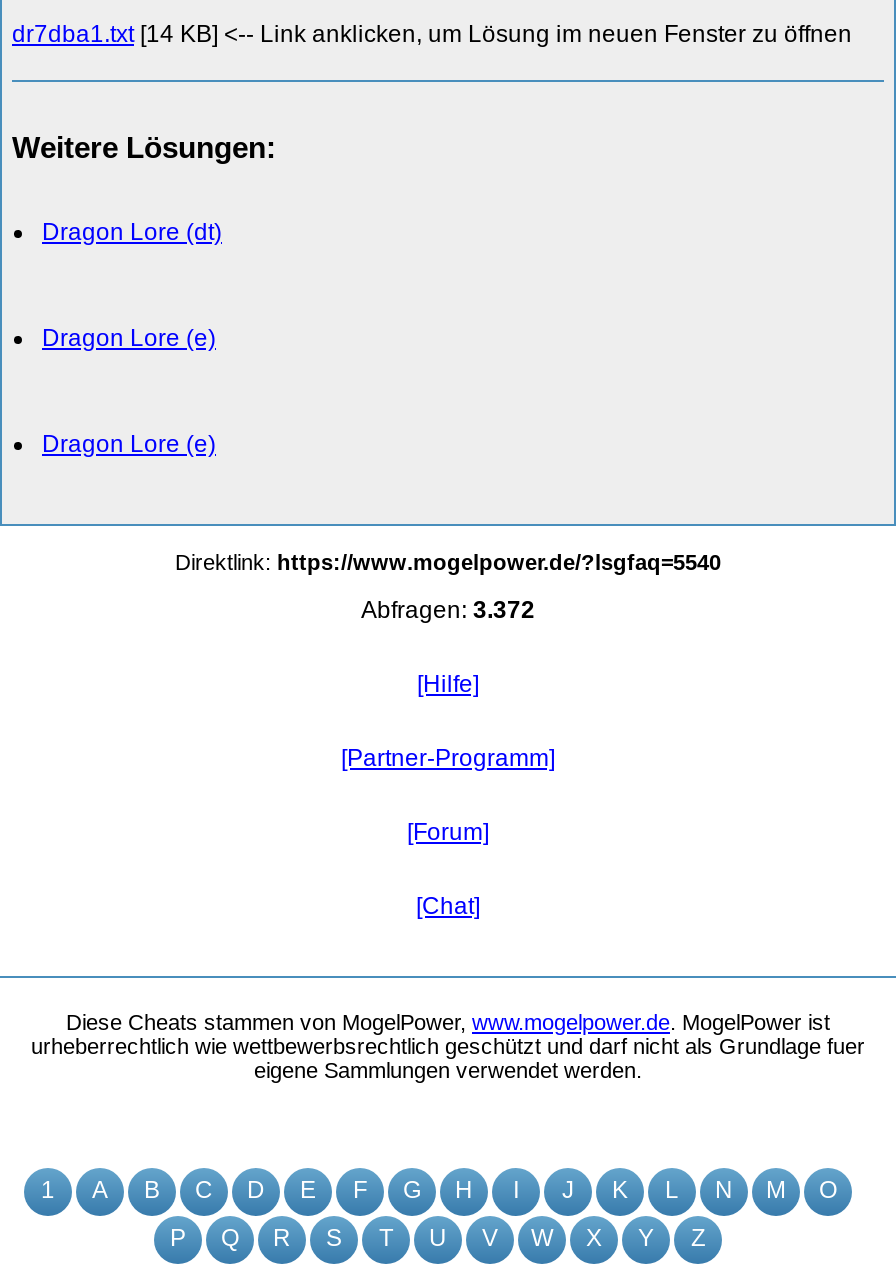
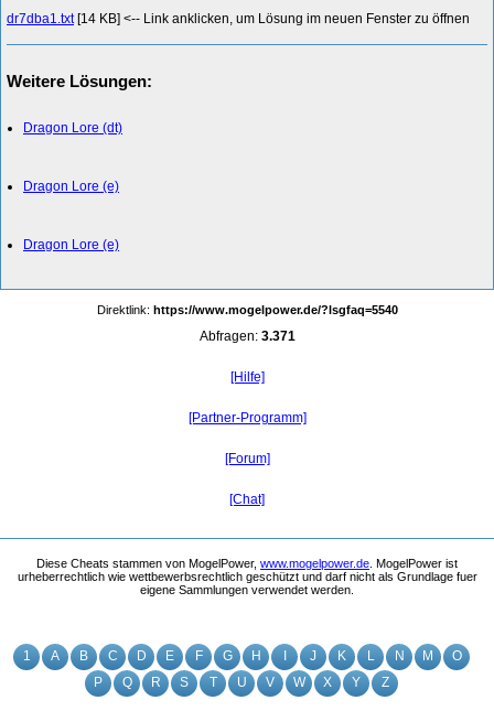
- Abfragen: 3.372
+ Abfragen: 3.371
